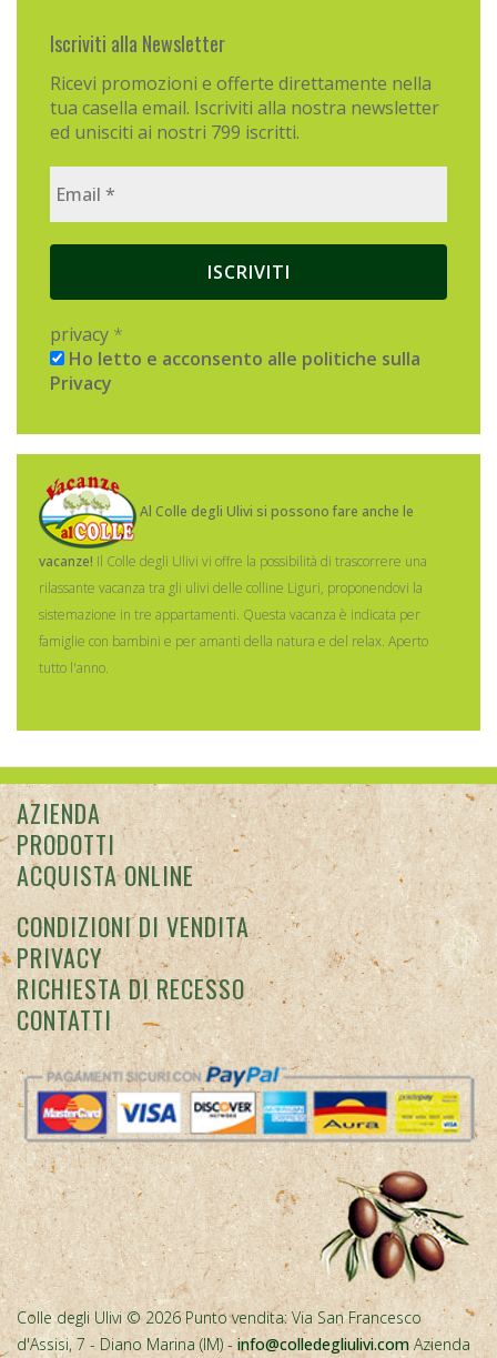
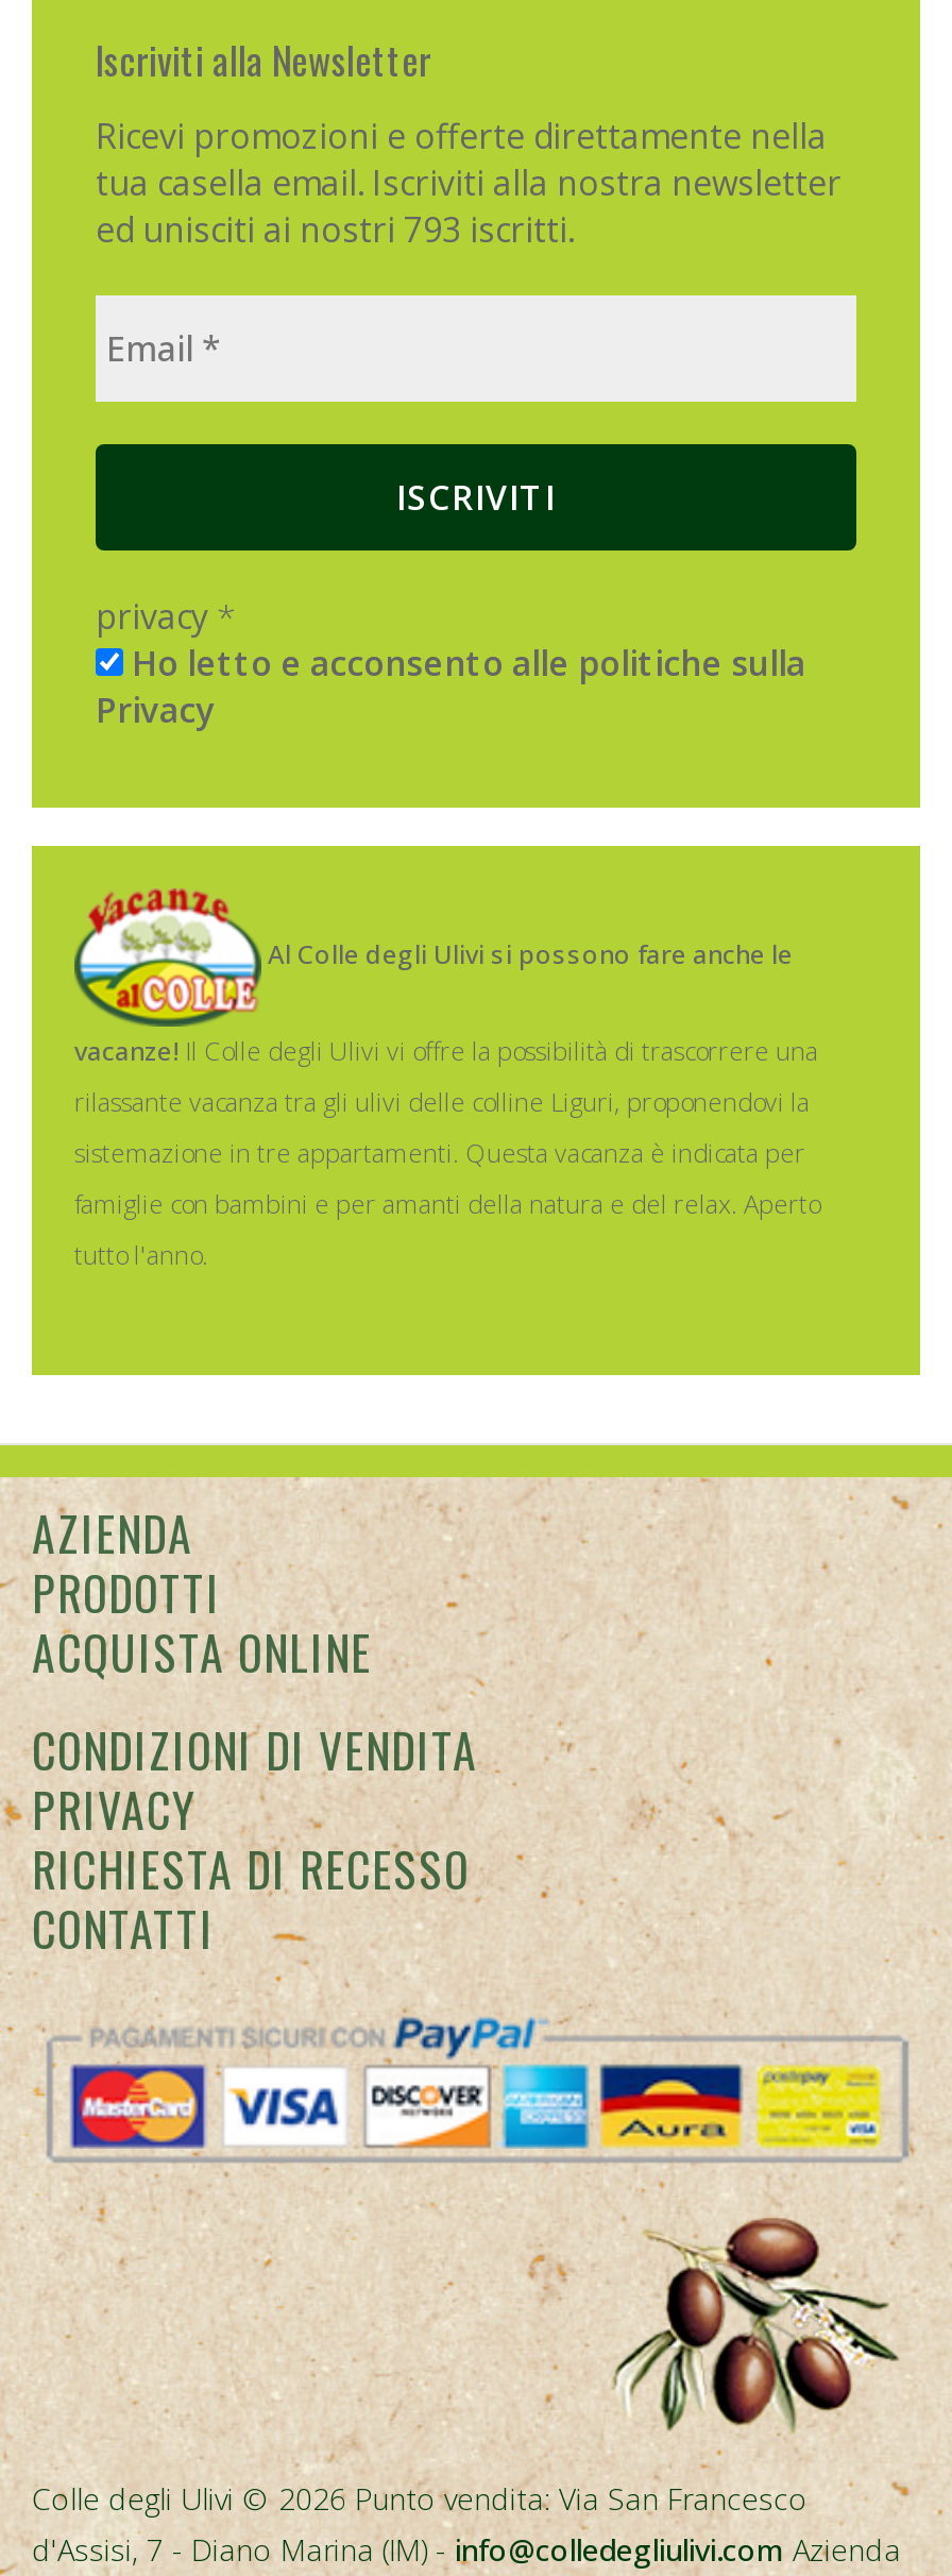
- ed unisciti ai nostri 799 iscritti.
+ ed unisciti ai nostri 793 iscritti.
